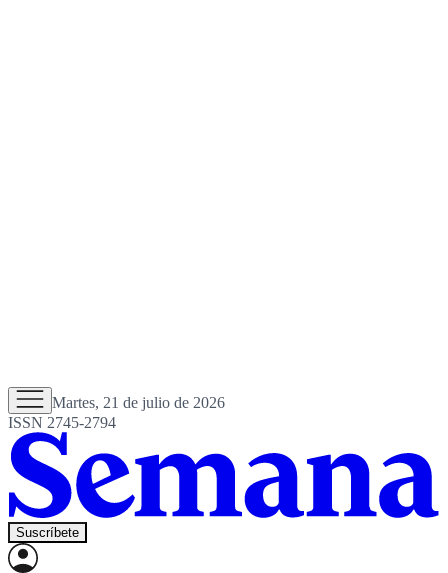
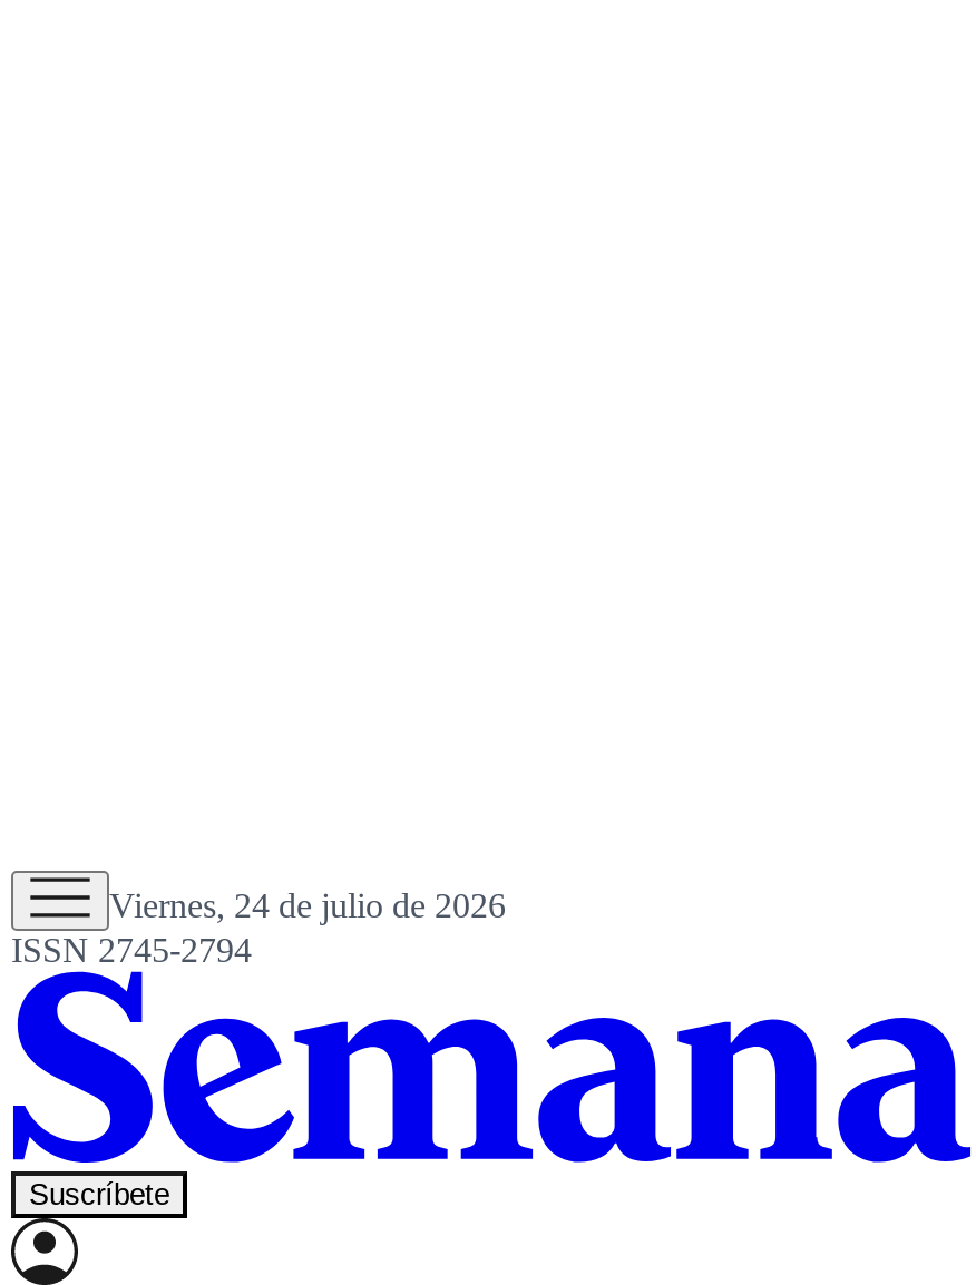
- Martes, 21 de julio de 2026
+ Viernes, 24 de julio de 2026
